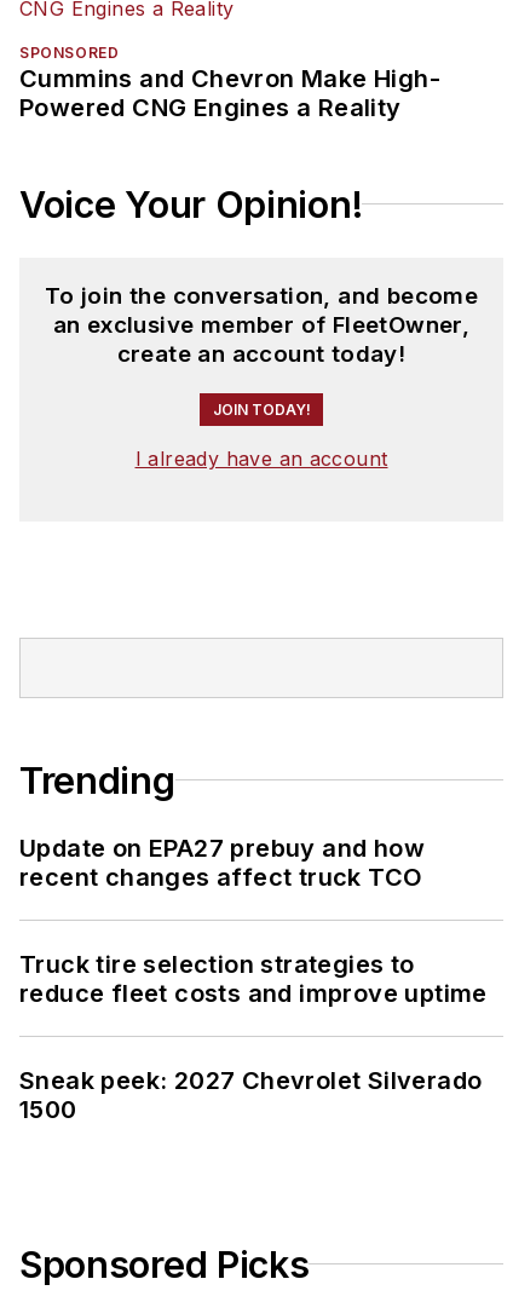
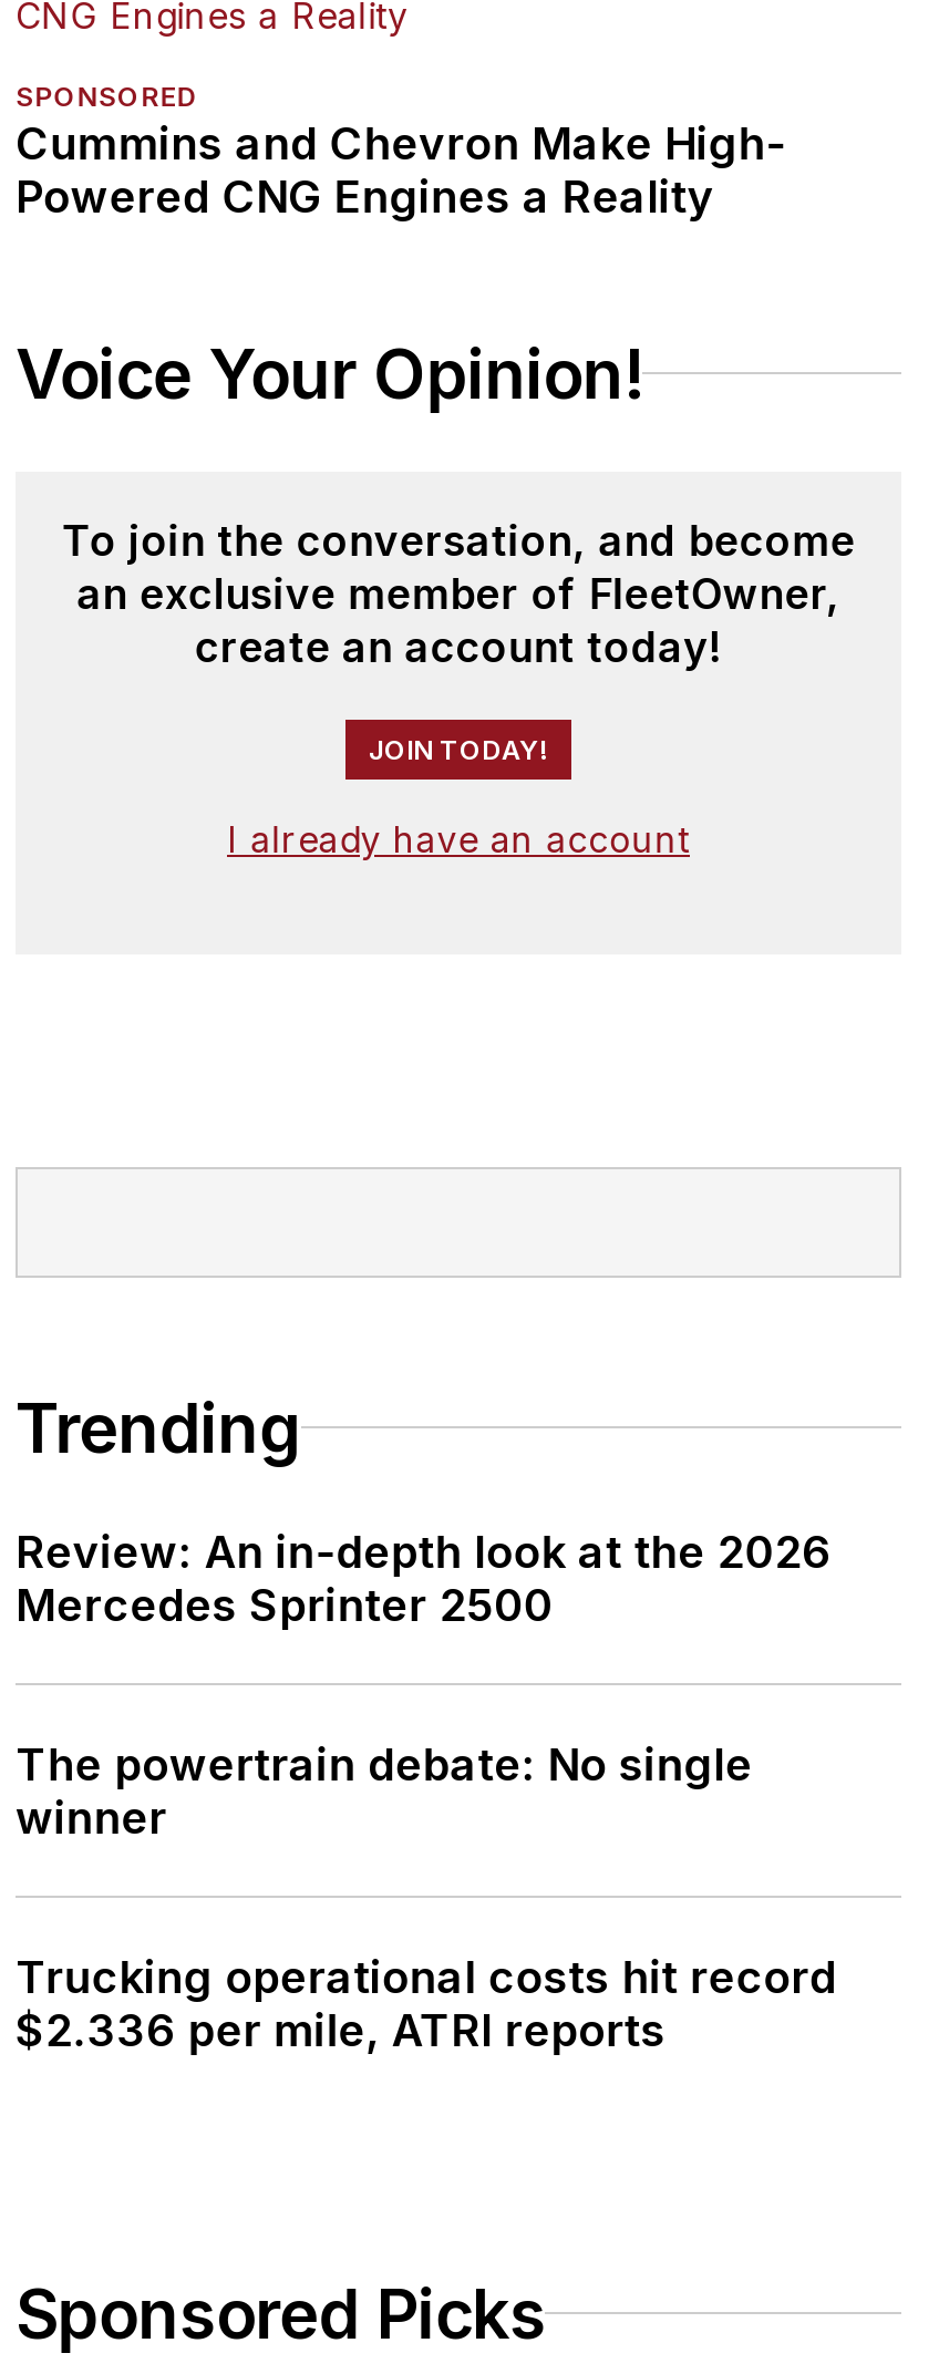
- Update on EPA27 prebuy and how
- recent changes affect truck TCO
+ Review: An in-depth look at the 2026
+ Mercedes Sprinter 2500

- Truck tire selection strategies to
- reduce fleet costs and improve uptime
+ The powertrain debate: No single
+ winner

- Sneak peek: 2027 Chevrolet Silverado
- 1500
+ Trucking operational costs hit record
+ $2.336 per mile, ATRI reports
